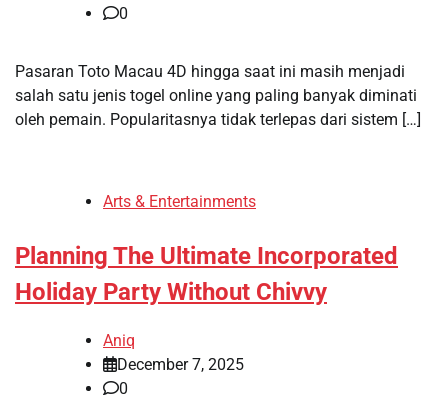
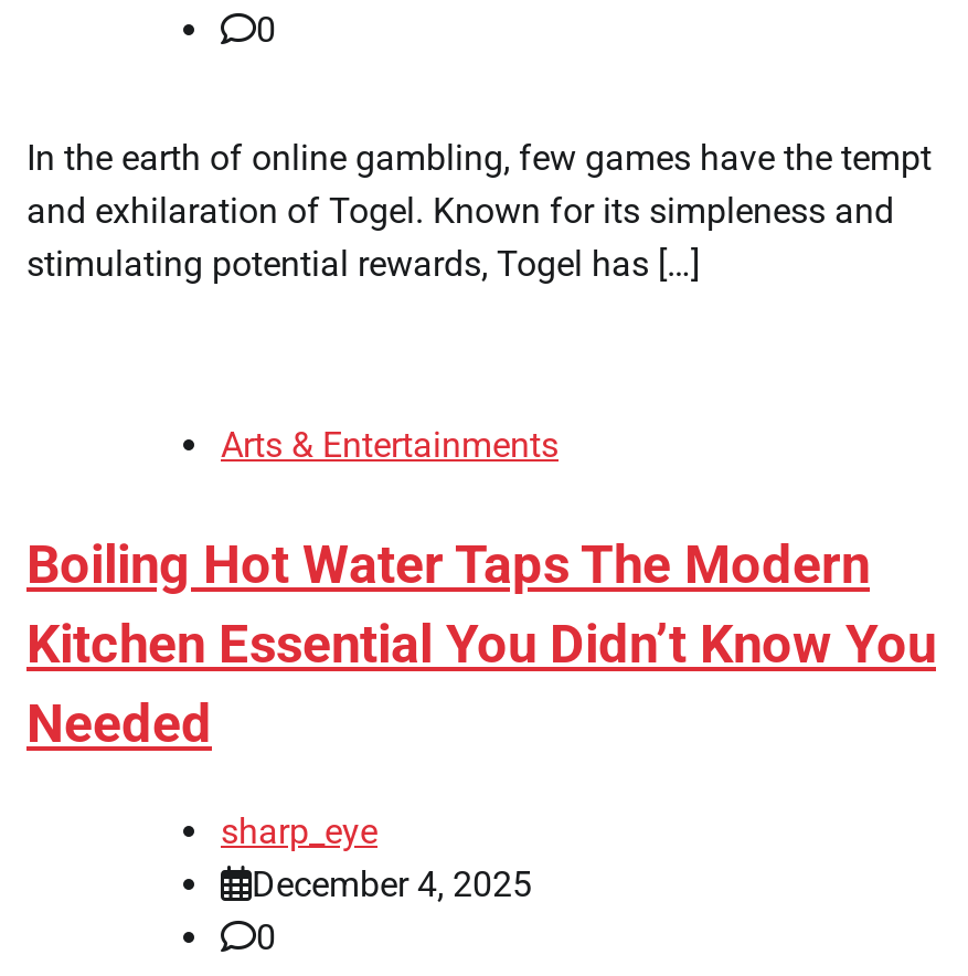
- Pasaran Toto Macau 4D hingga saat ini masih menjadi
- salah satu jenis togel online yang paling banyak diminati
- oleh pemain. Popularitasnya tidak terlepas dari sistem […]
+ In the earth of online gambling, few games have the tempt
+ and exhilaration of Togel. Known for its simpleness and
+ stimulating potential rewards, Togel has […]

- Planning The Ultimate Incorporated
- Holiday Party Without Chivvy
+ Boiling Hot Water Taps The Modern
+ Kitchen Essential You Didn’t Know You
+ Needed

- Aniq
- December 7, 2025
+ sharp_eye
+ December 4, 2025
